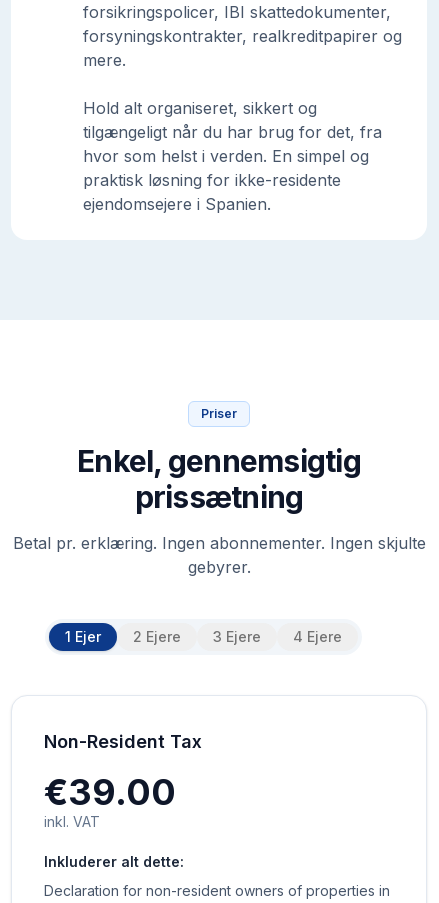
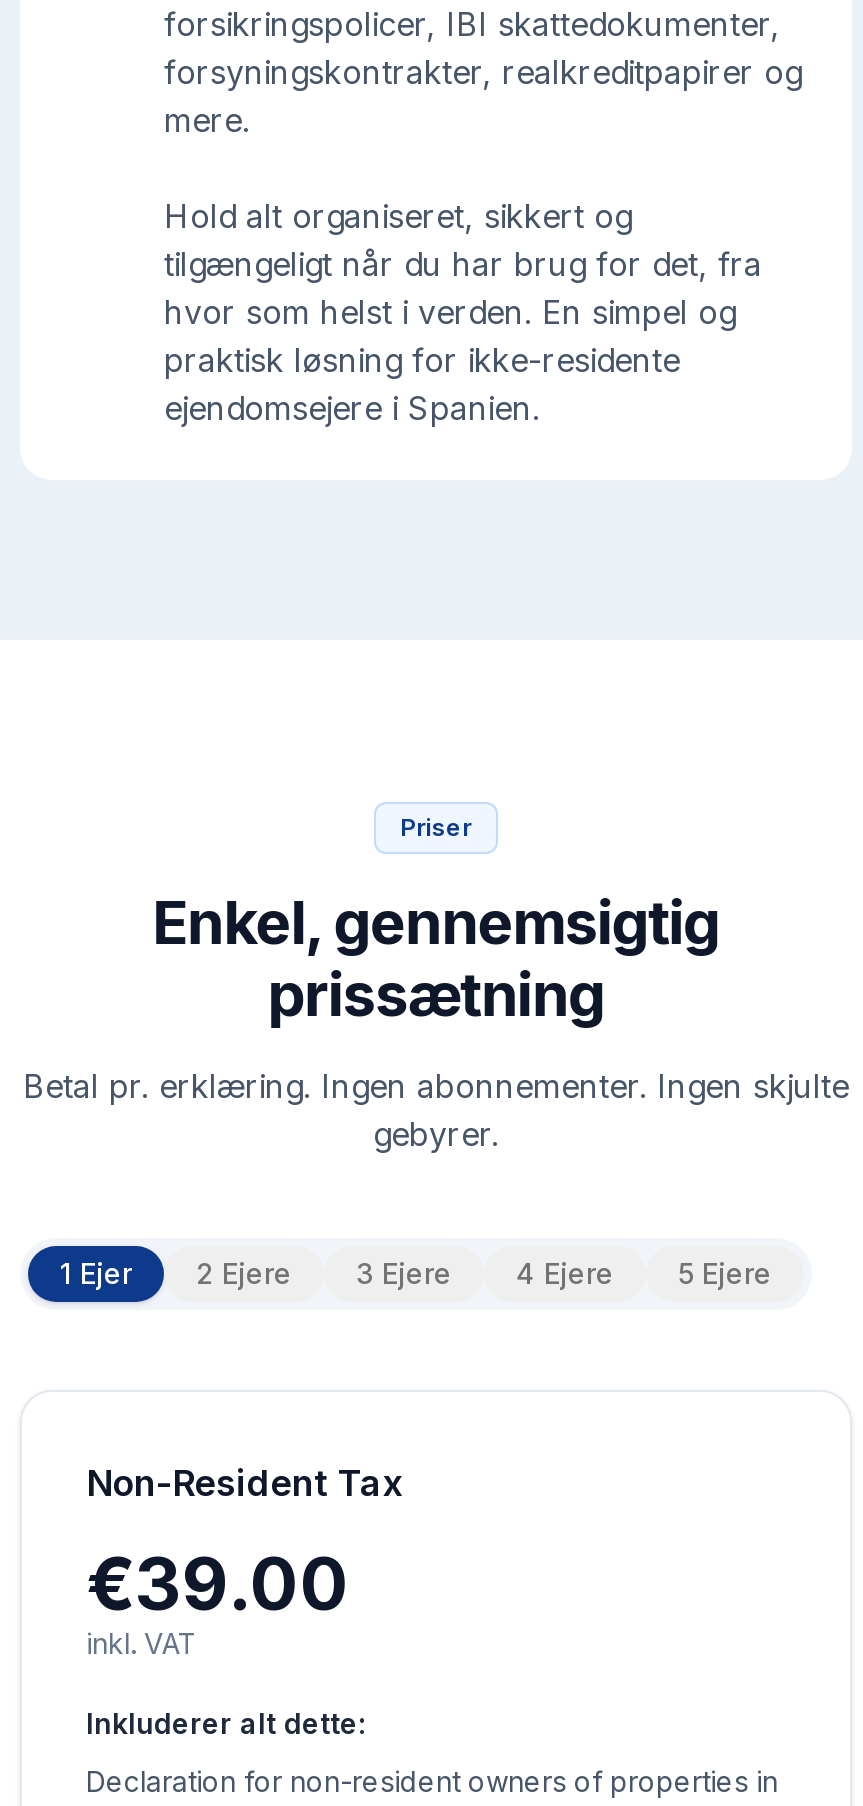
+ 5 Ejere
